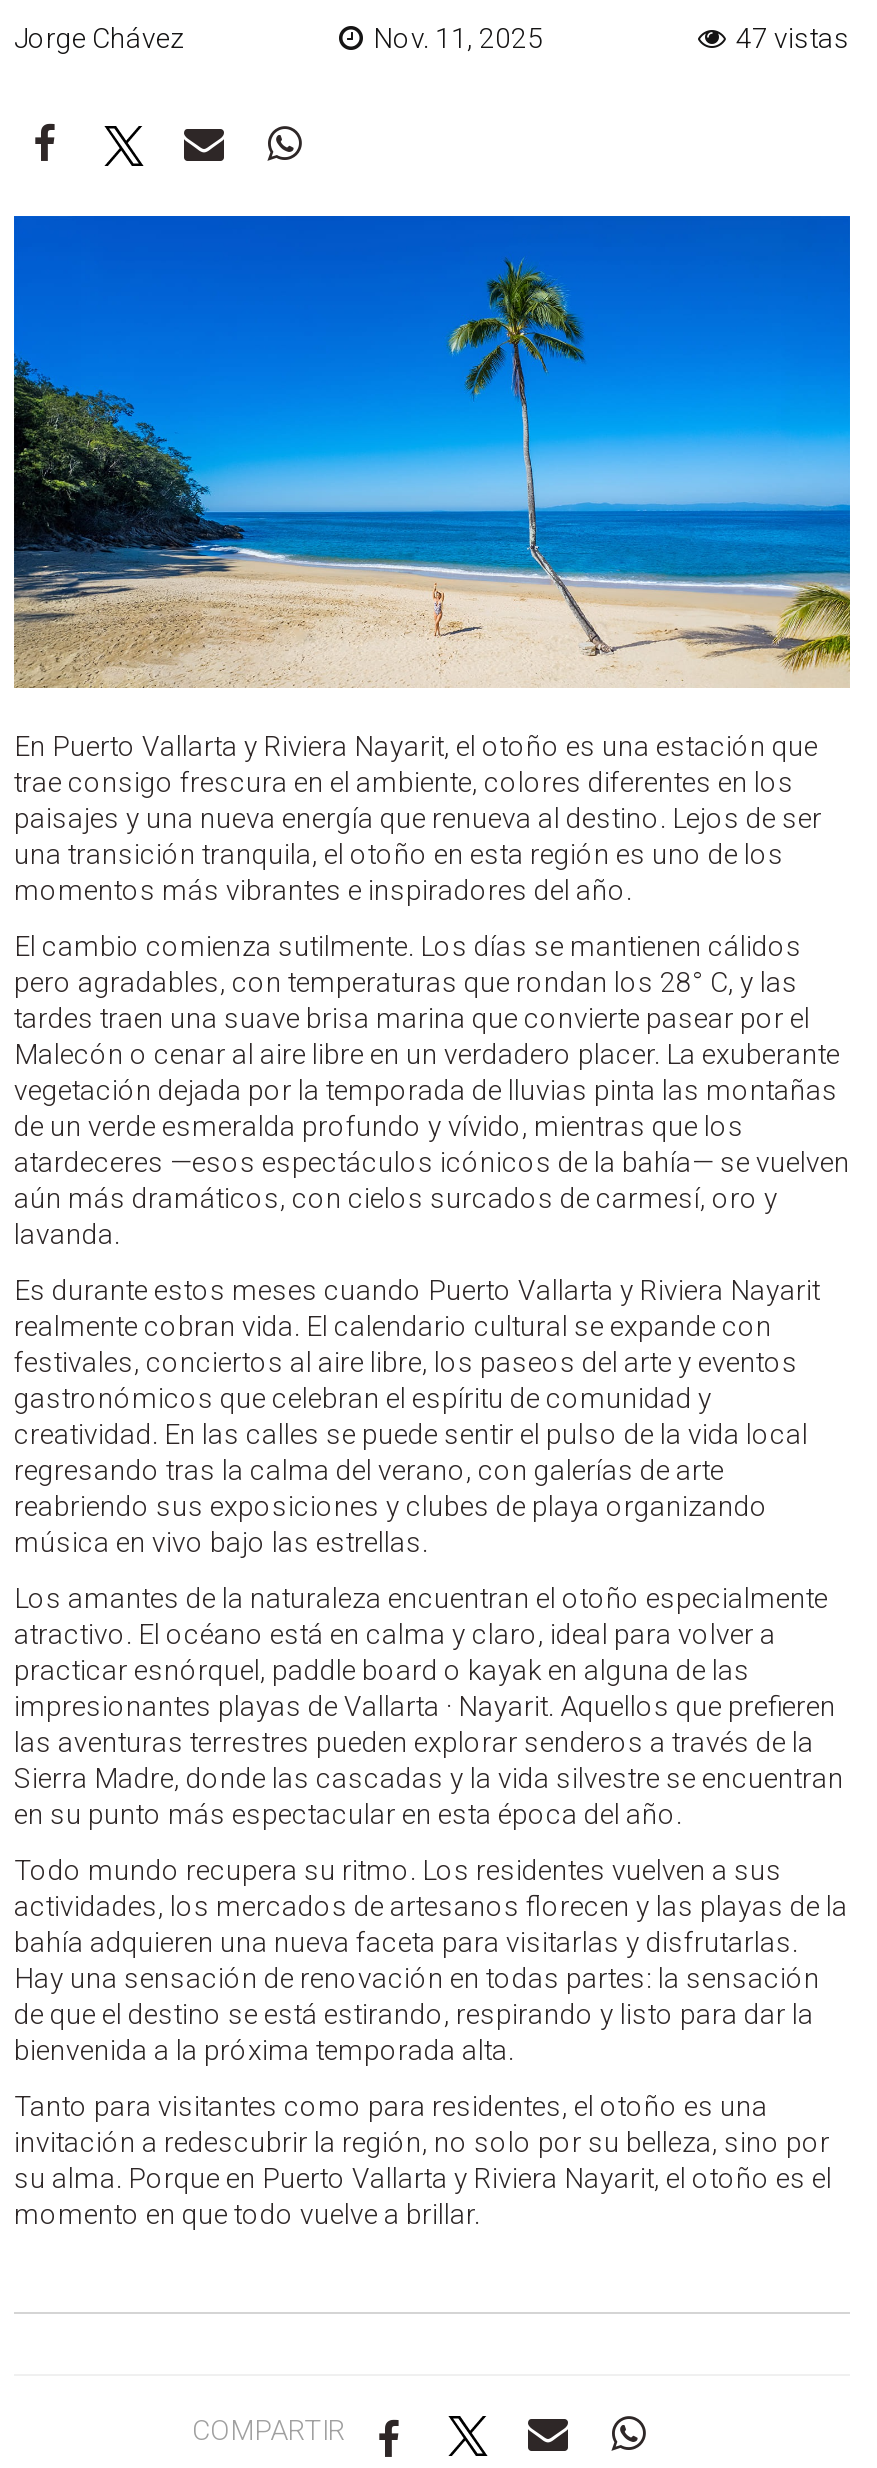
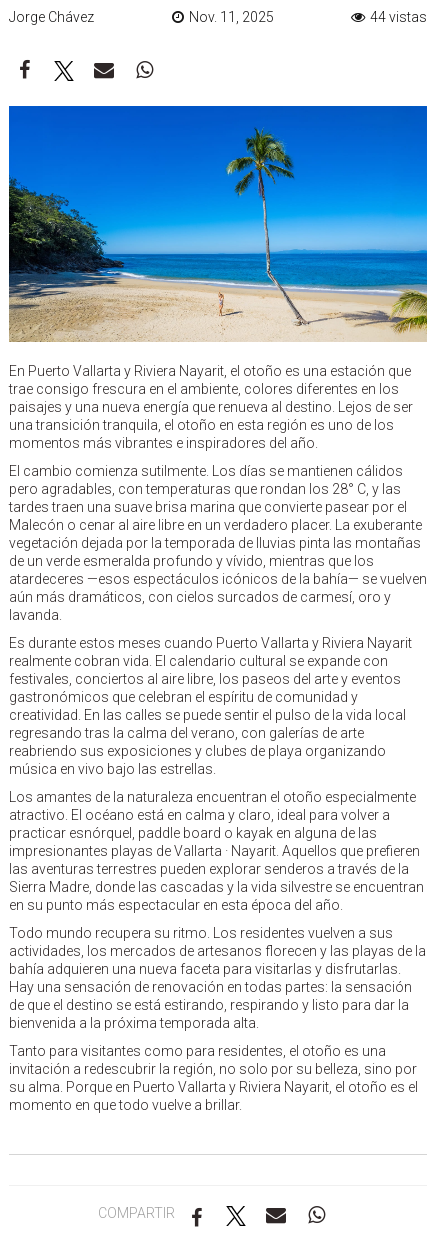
- 47 vistas
+ 44 vistas
